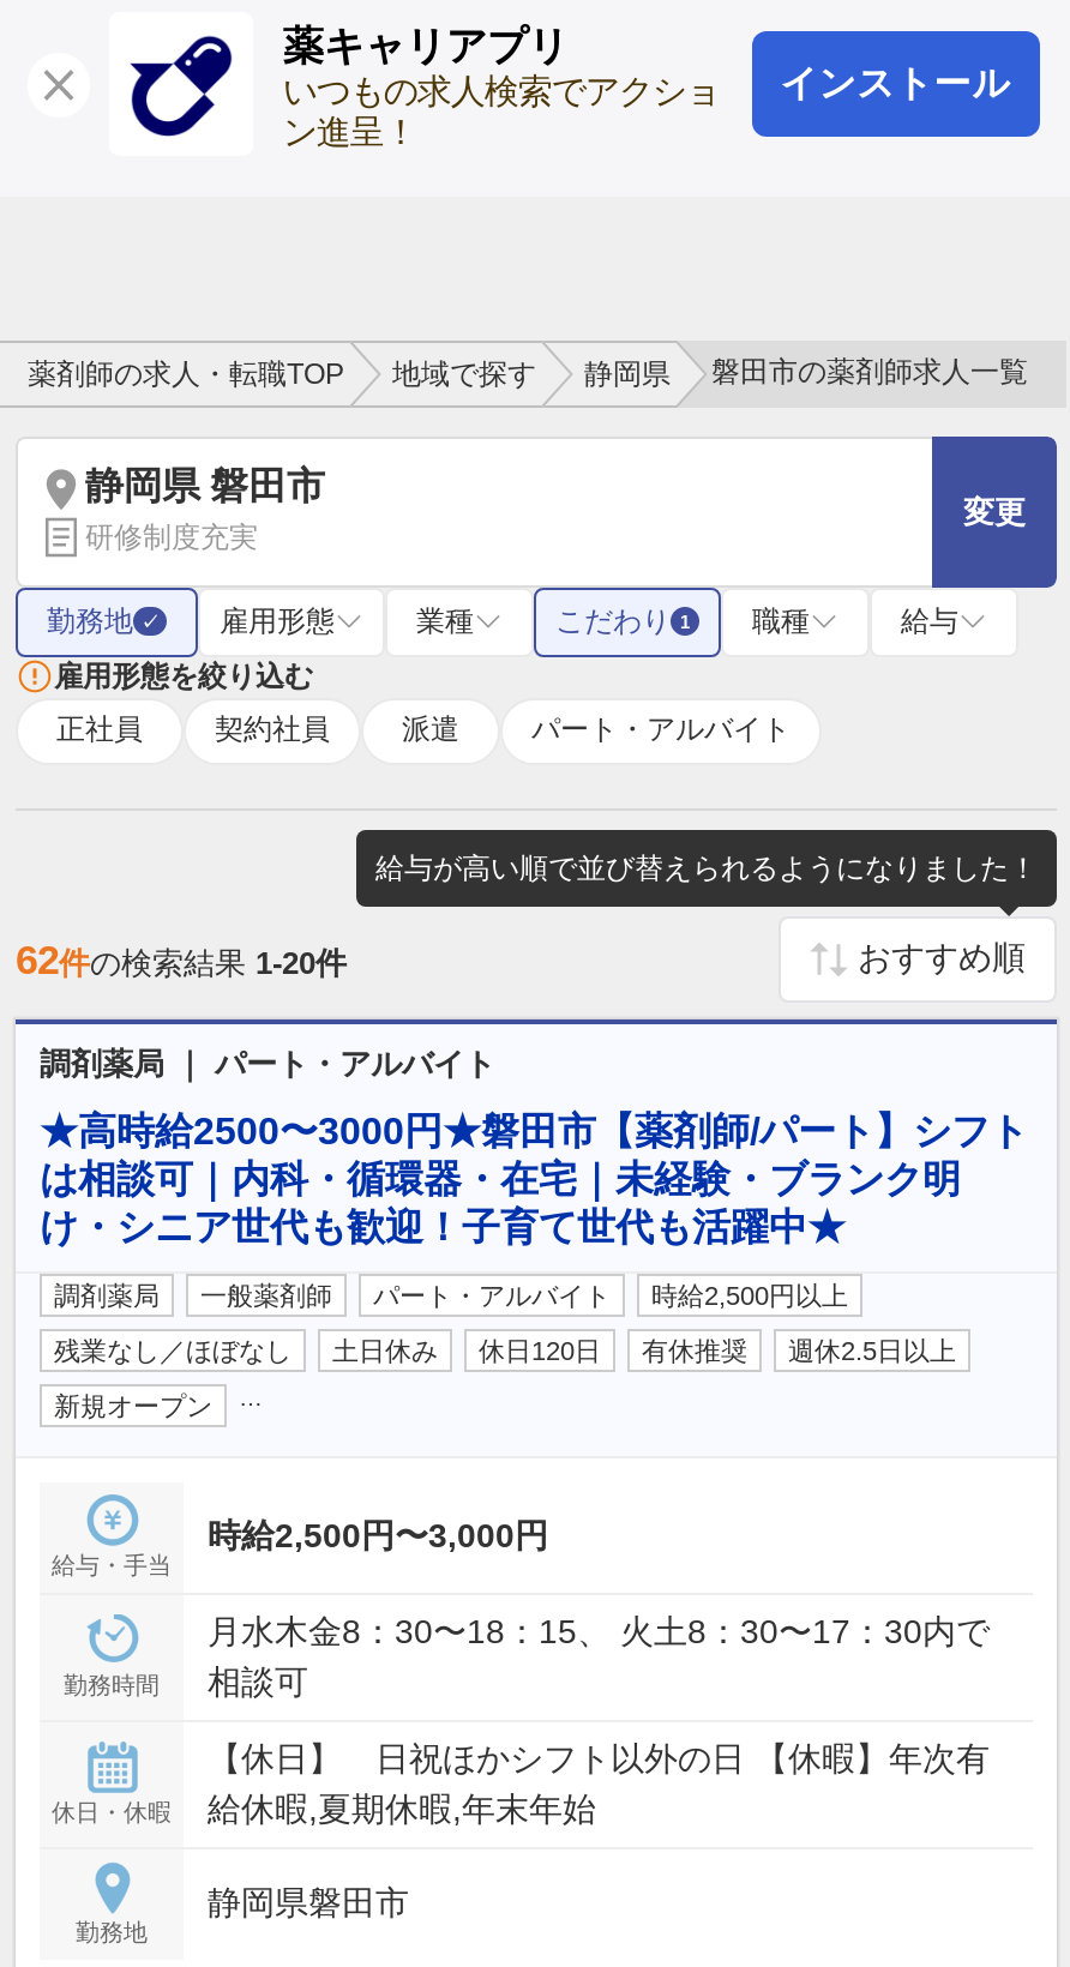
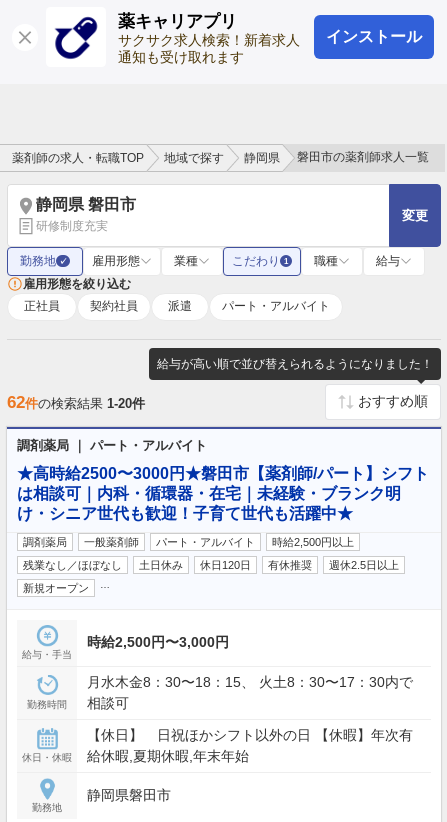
- いつもの求人検索でアクショ
- ン進呈！
+ サクサク求人検索！新着求人
+ 通知も受け取れます
